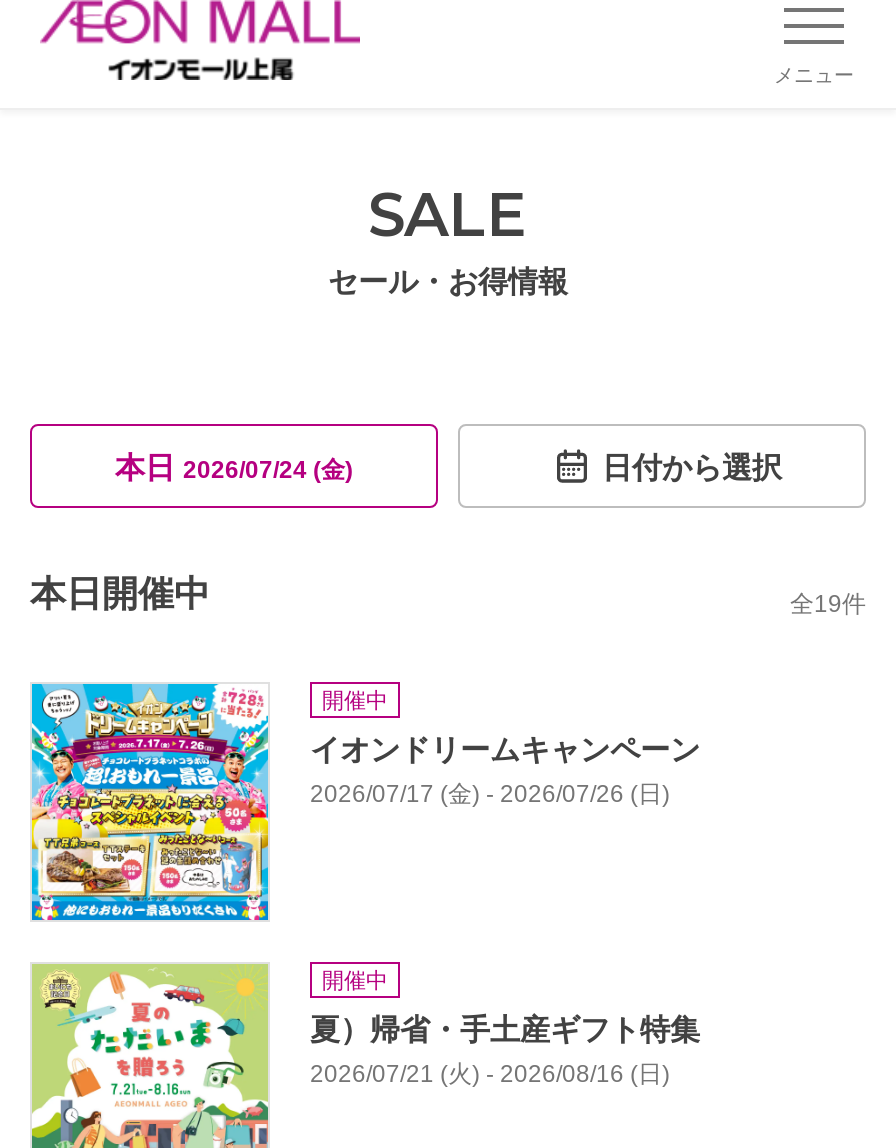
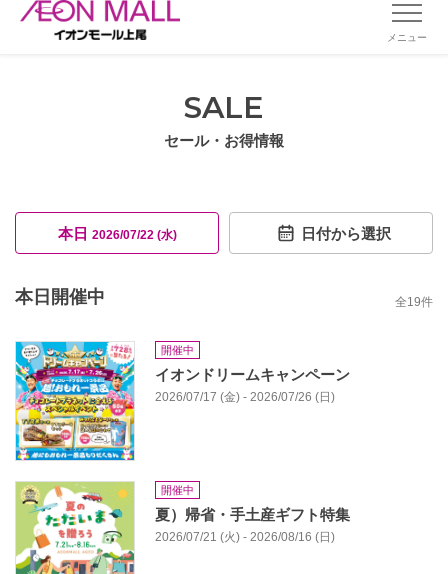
- 本日2026/07/24 (金)
+ 本日2026/07/22 (水)
